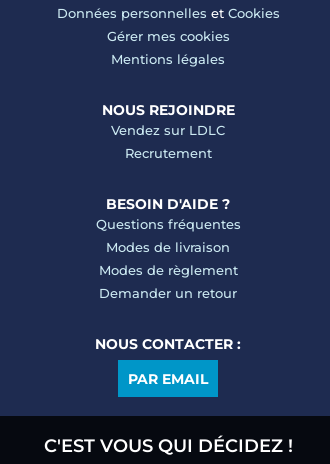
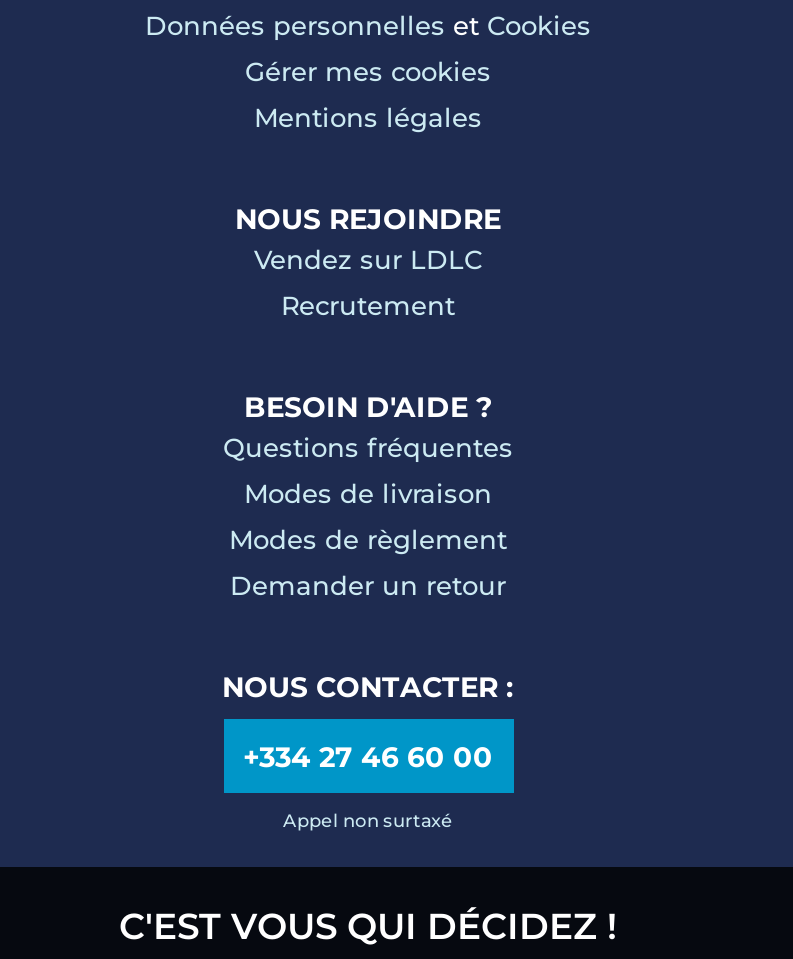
- PAR EMAIL
+ +334 27 46 60 00
+ Appel non surtaxé
